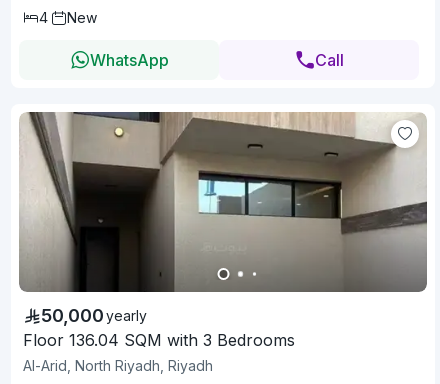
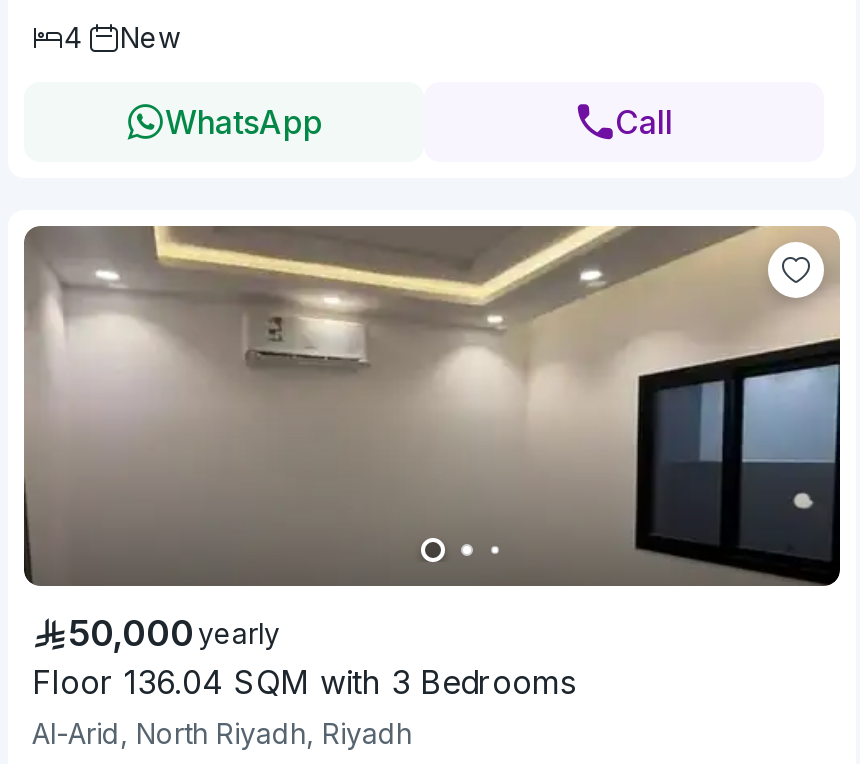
- [image]
+ [image]
